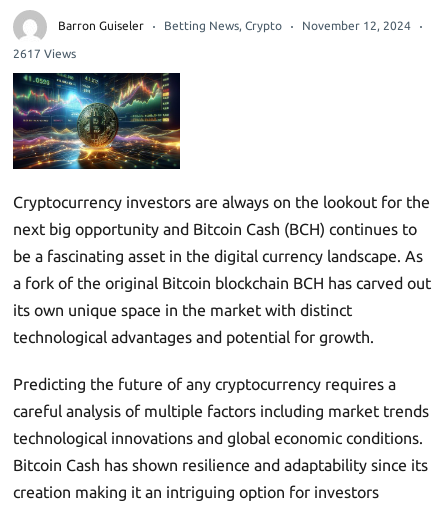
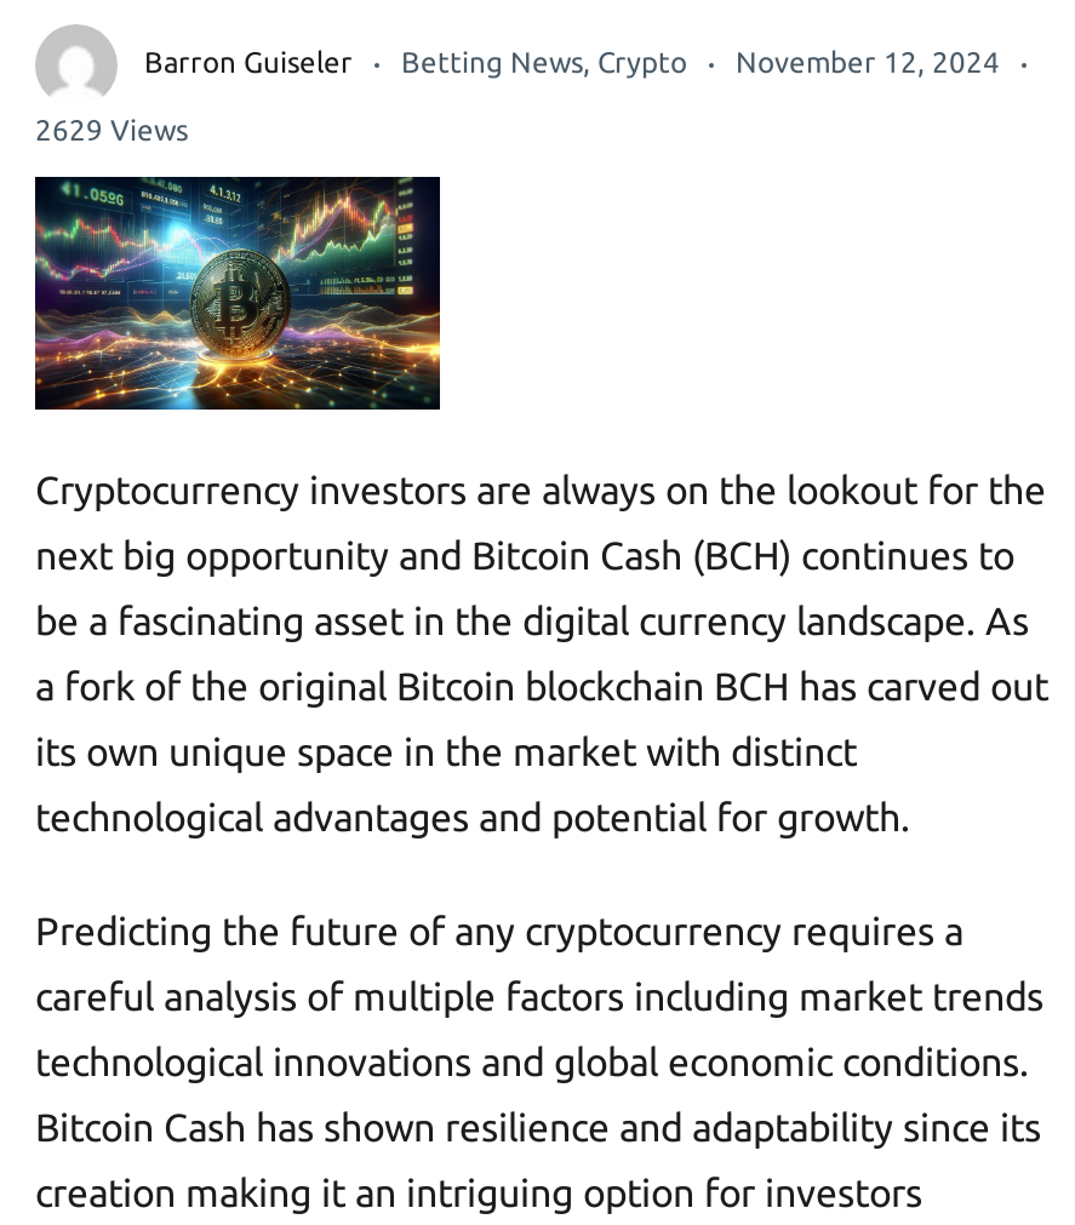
- 2617 Views
+ 2629 Views
